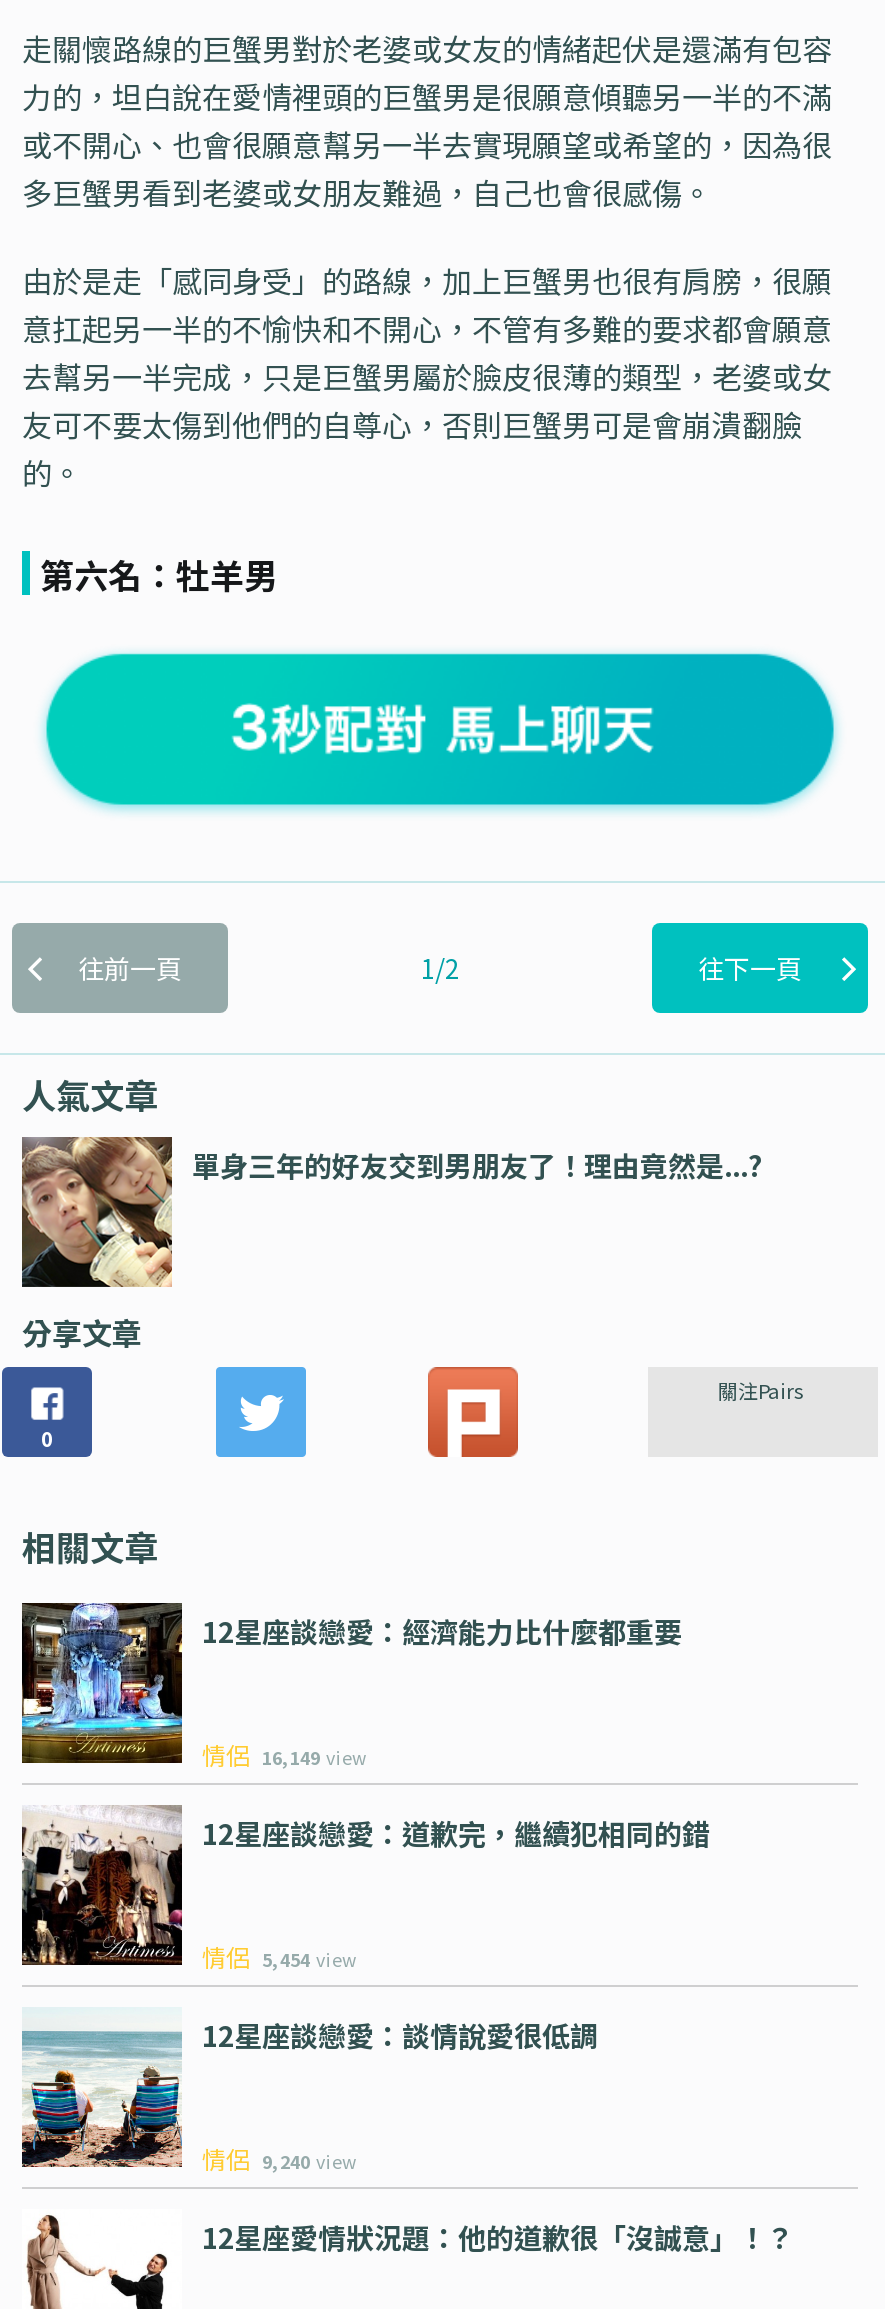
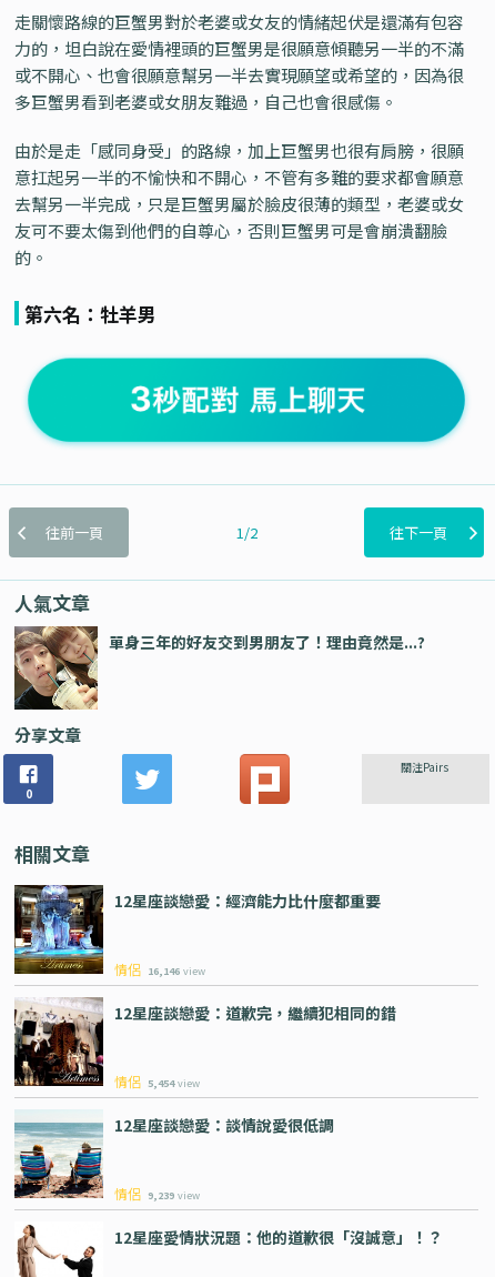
- 情侶 16,149 view
+ 情侶 16,146 view

- 情侶 9,240 view
+ 情侶 9,239 view
